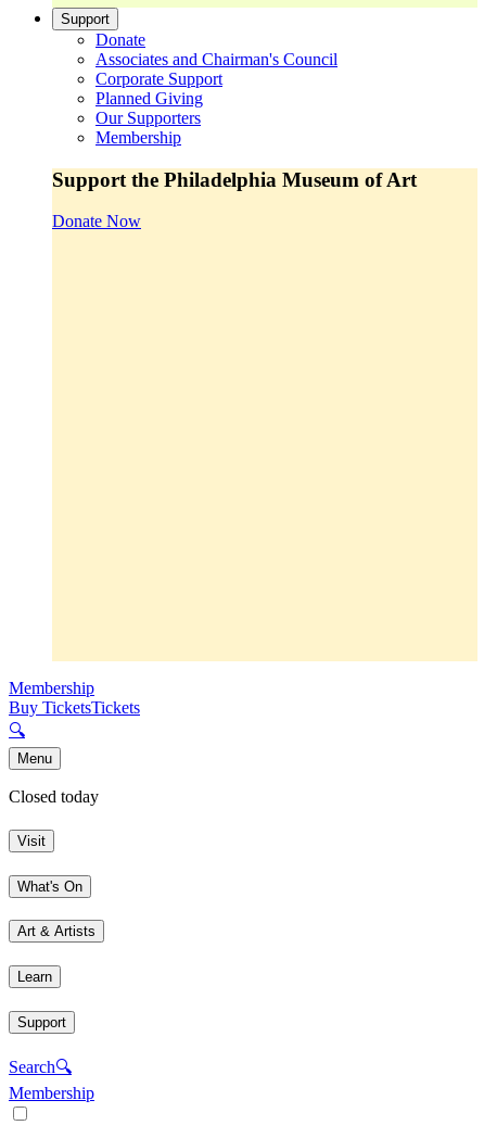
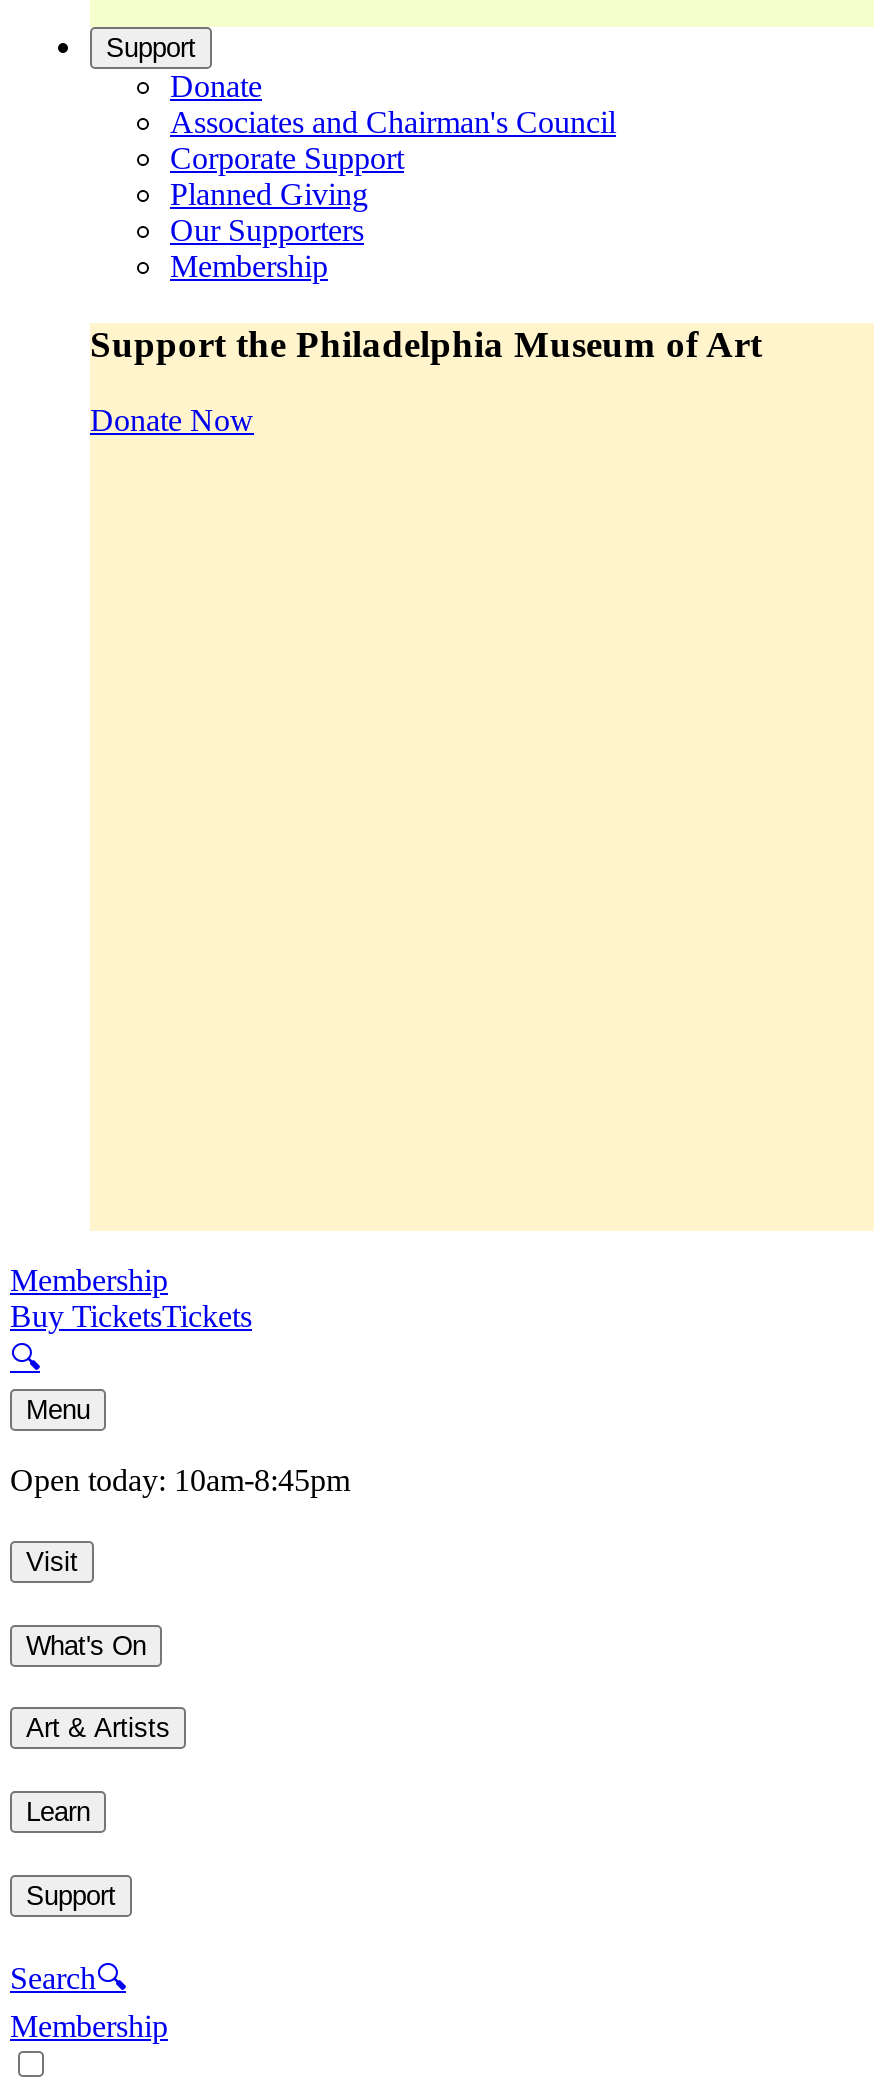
- Closed today
+ Open today: 10am-8:45pm
